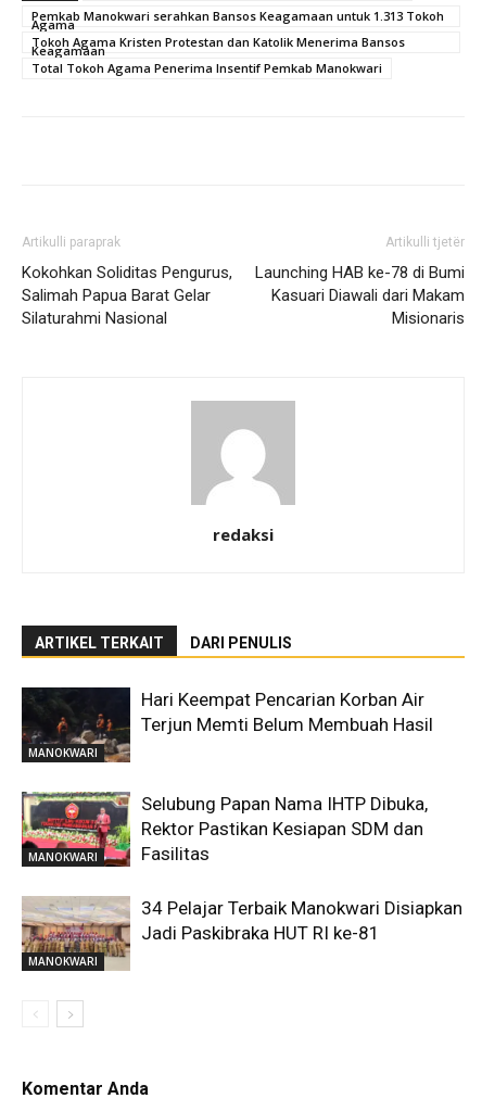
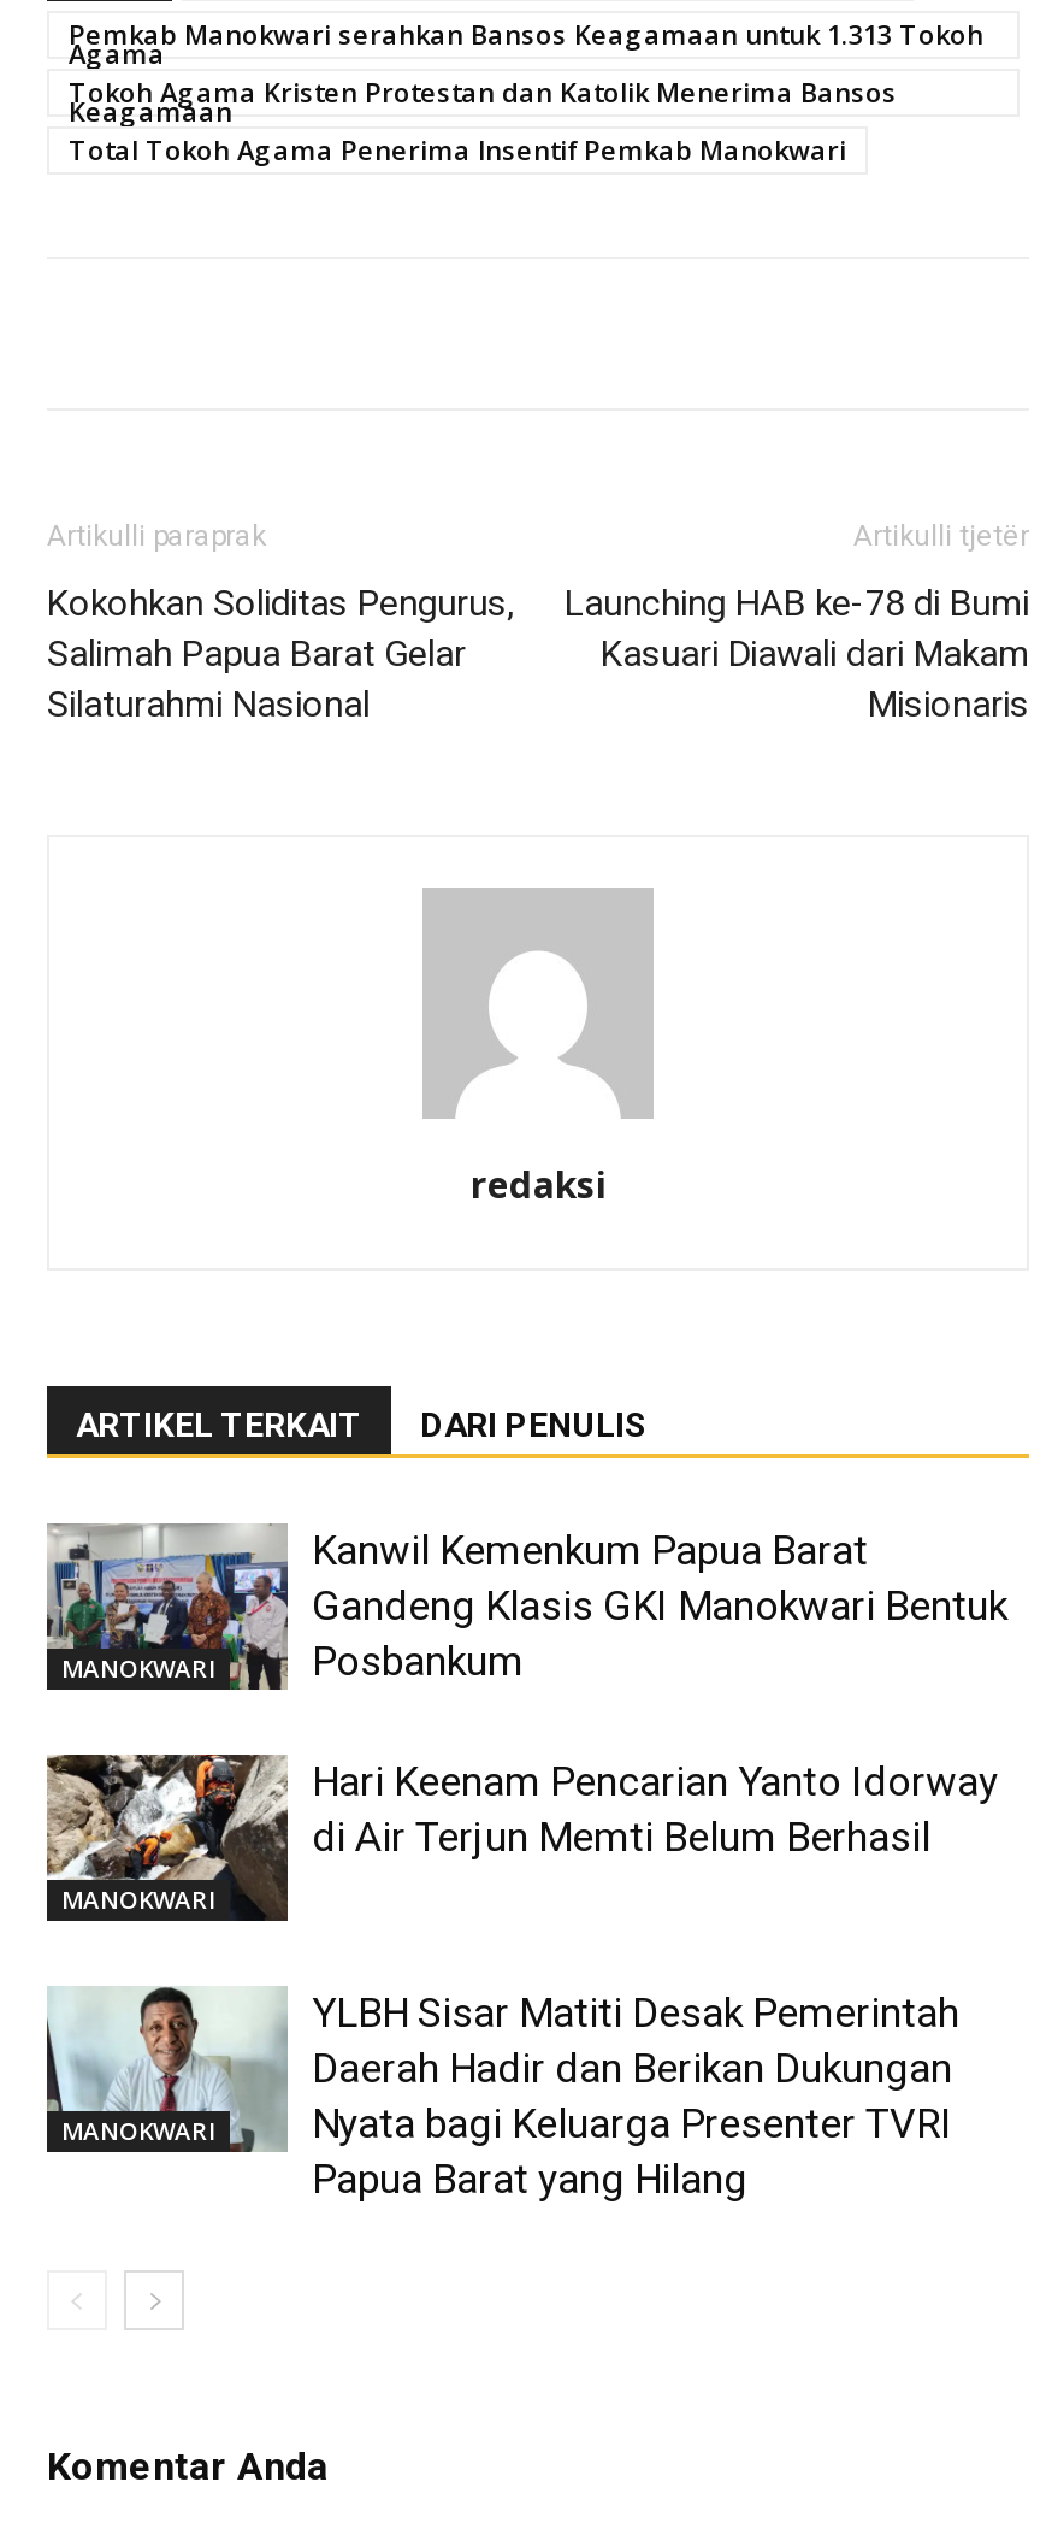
- [image]
- Hari Keempat Pencarian Korban Air
- Terjun Memti Belum Membuah Hasil
+ [image]
+ Kanwil Kemenkum Papua Barat
+ Gandeng Klasis GKI Manokwari Bentuk
+ Posbankum

- [image]
- Selubung Papan Nama IHTP Dibuka,
- Rektor Pastikan Kesiapan SDM dan
- Fasilitas
+ [image]
+ Hari Keenam Pencarian Yanto Idorway
+ di Air Terjun Memti Belum Berhasil

- [image]
- 34 Pelajar Terbaik Manokwari Disiapkan
- Jadi Paskibraka HUT RI ke-81
+ [image]
+ YLBH Sisar Matiti Desak Pemerintah
+ Daerah Hadir dan Berikan Dukungan
+ Nyata bagi Keluarga Presenter TVRI
+ Papua Barat yang Hilang
